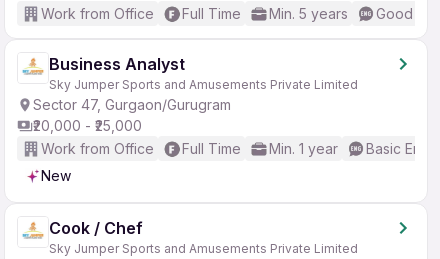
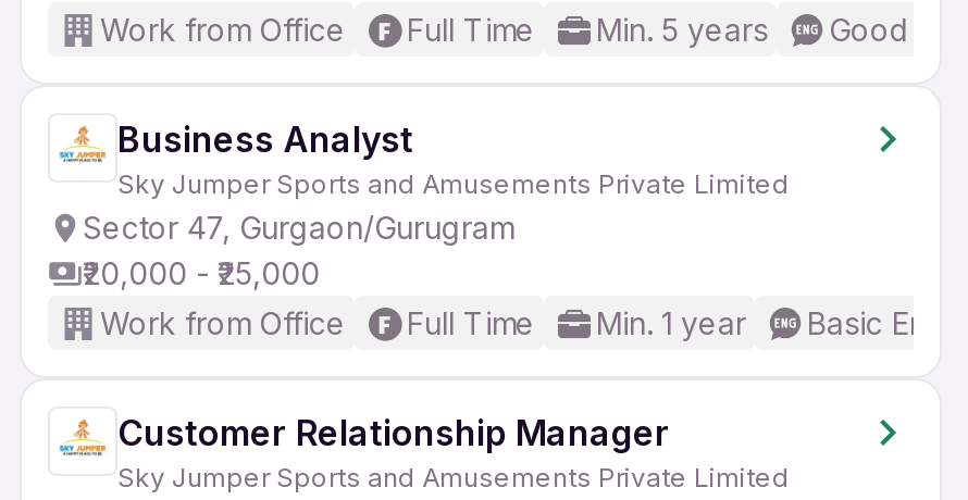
- New
- Cook / Chef
+ Customer Relationship Manager
